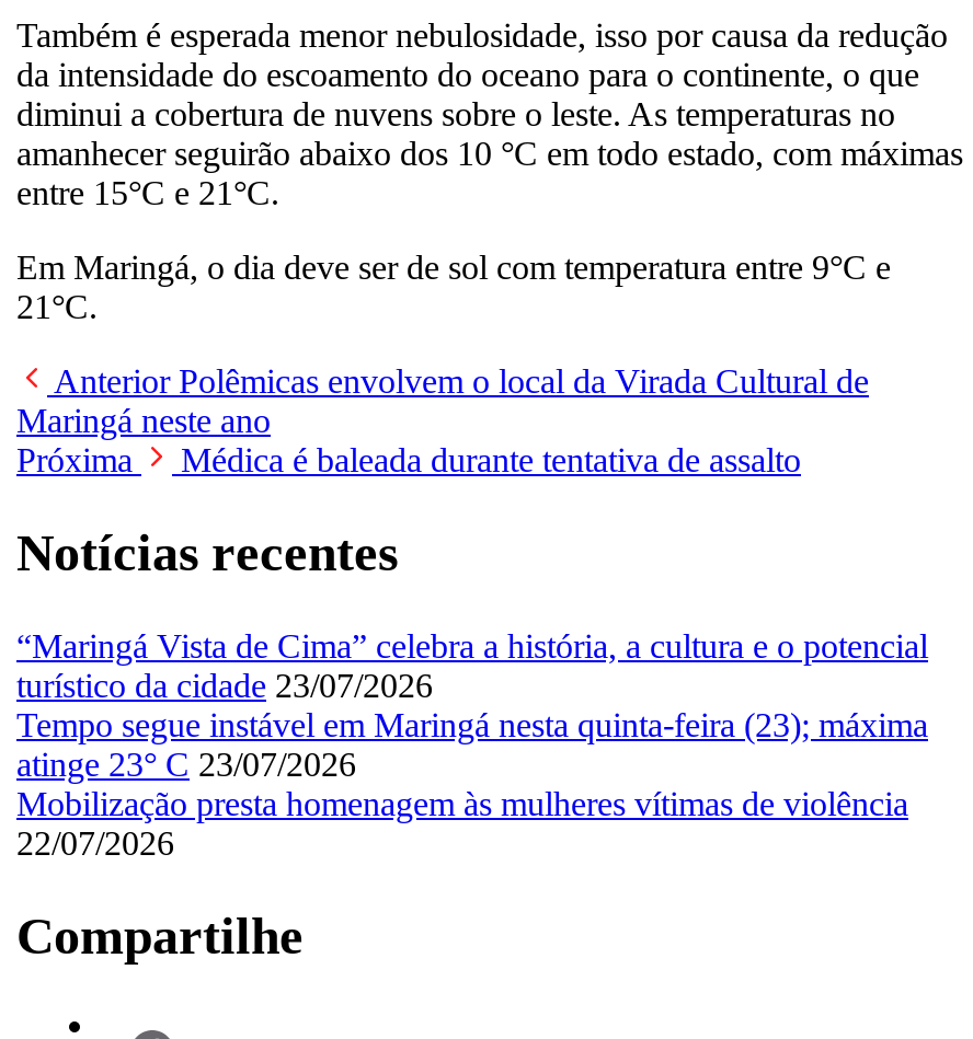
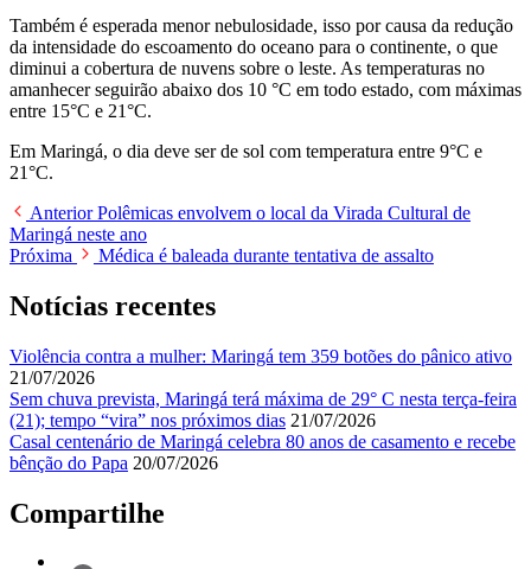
- “Maringá Vista de Cima” celebra a história, a cultura e o potencial
- turístico da cidade 23/07/2026
- Tempo segue instável em Maringá nesta quinta-feira (23); máxima
- atinge 23° C 23/07/2026
- Mobilização presta homenagem às mulheres vítimas de violência
- 22/07/2026
+ Violência contra a mulher: Maringá tem 359 botões do pânico ativo
+ 21/07/2026
+ Sem chuva prevista, Maringá terá máxima de 29° C nesta terça-feira
+ (21); tempo “vira” nos próximos dias 21/07/2026
+ Casal centenário de Maringá celebra 80 anos de casamento e recebe
+ bênção do Papa 20/07/2026
